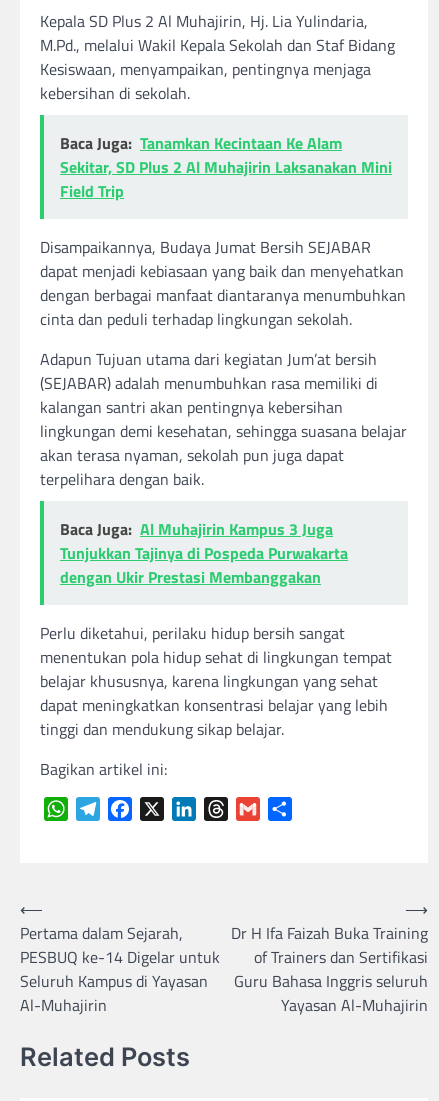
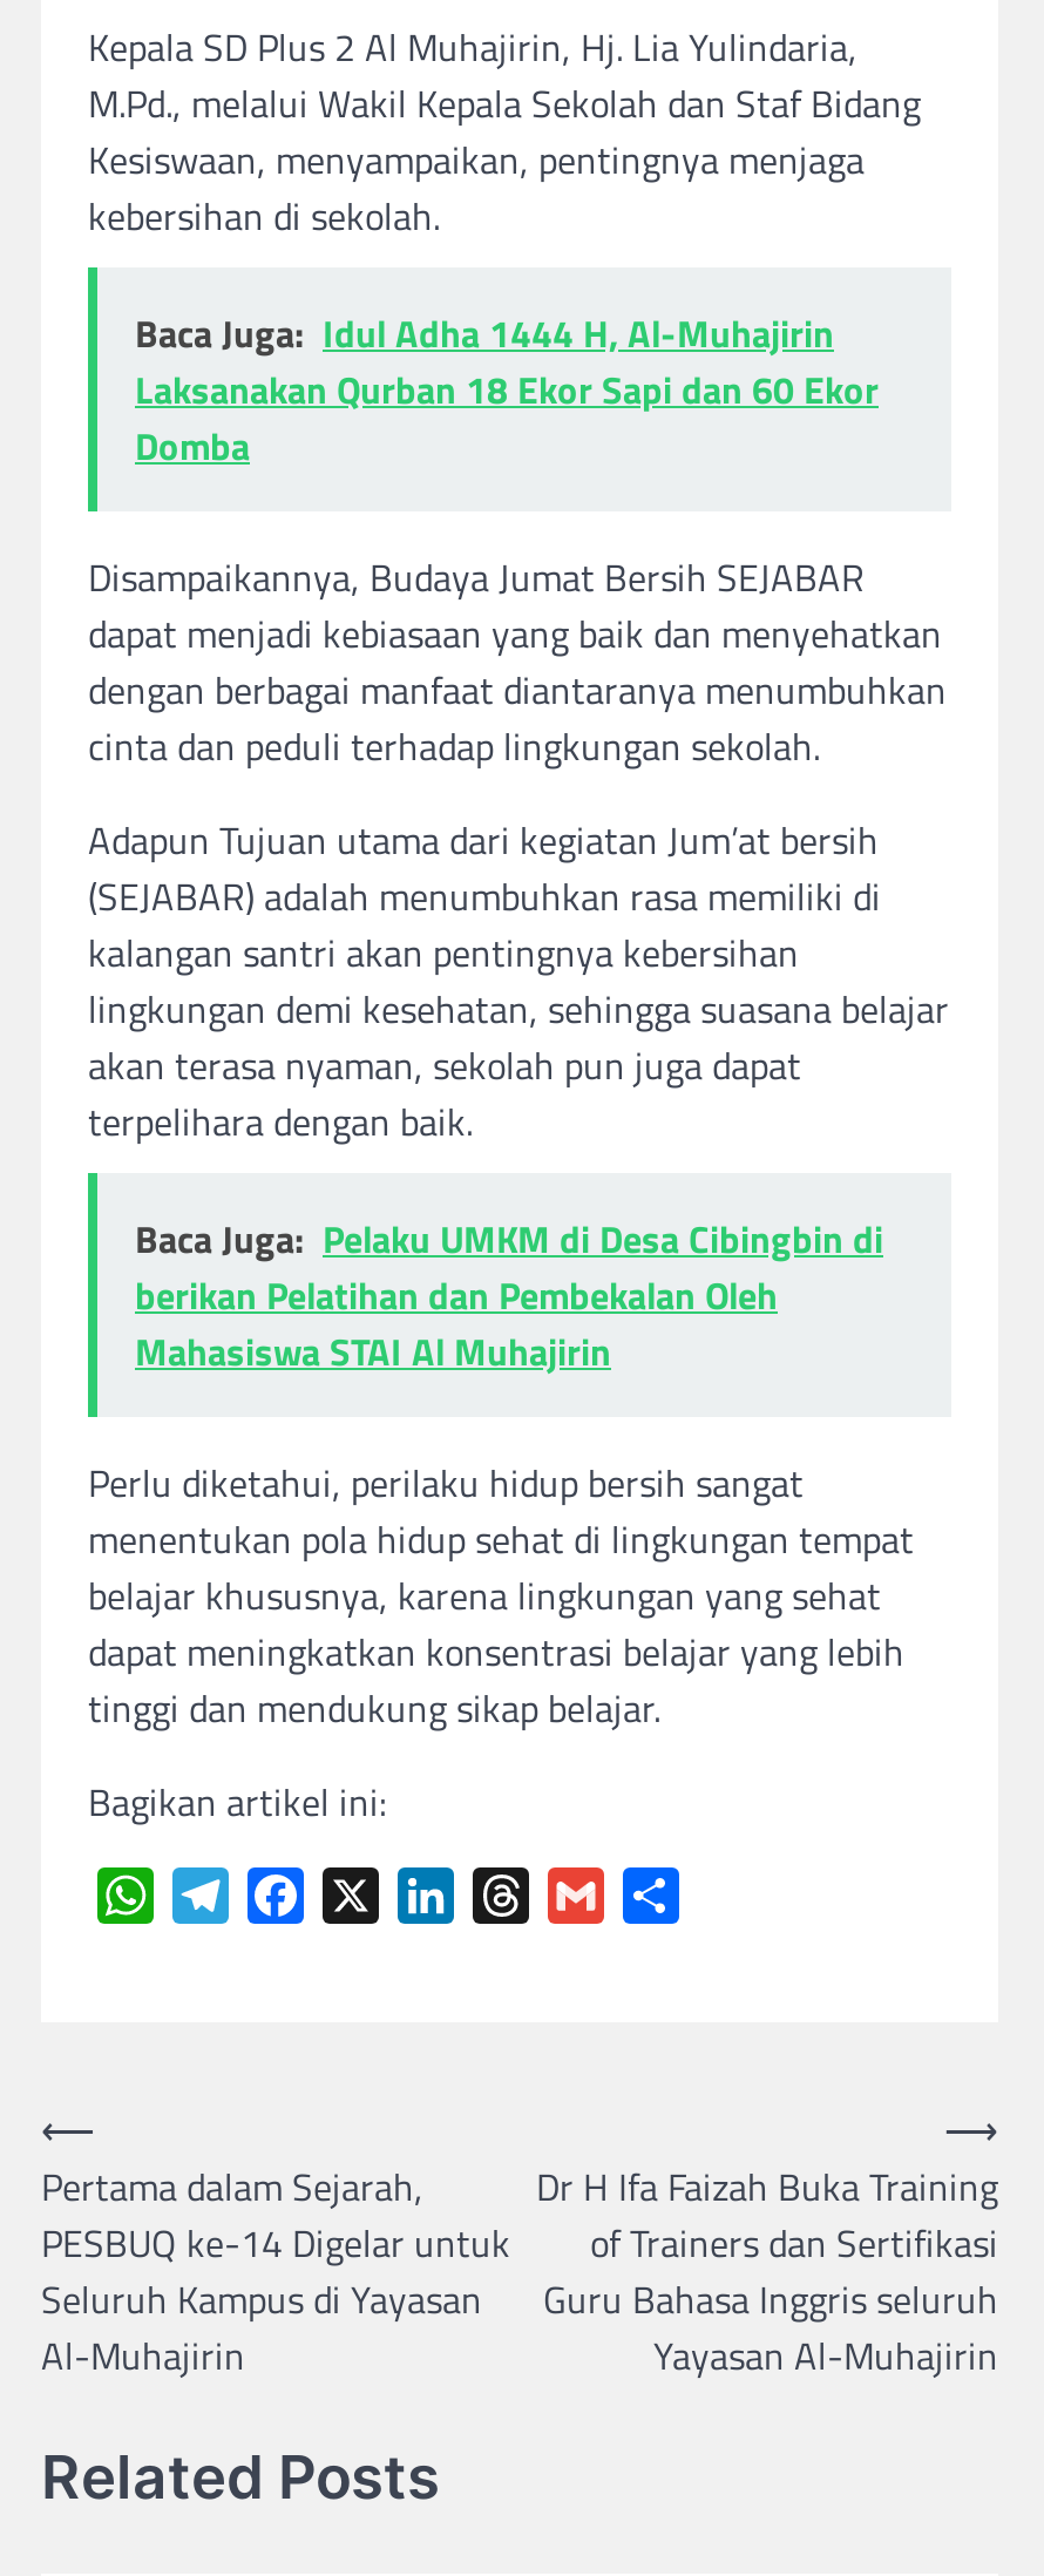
- Baca Juga: Tanamkan Kecintaan Ke Alam
- Sekitar, SD Plus 2 Al Muhajirin Laksanakan Mini
- Field Trip
+ Baca Juga: Idul Adha 1444 H, Al-Muhajirin
+ Laksanakan Qurban 18 Ekor Sapi dan 60 Ekor
+ Domba

- Baca Juga: Al Muhajirin Kampus 3 Juga
- Tunjukkan Tajinya di Pospeda Purwakarta
- dengan Ukir Prestasi Membanggakan
+ Baca Juga: Pelaku UMKM di Desa Cibingbin di
+ berikan Pelatihan dan Pembekalan Oleh
+ Mahasiswa STAI Al Muhajirin
